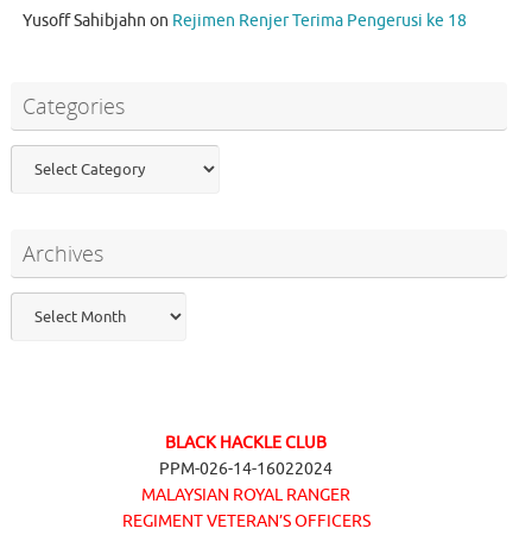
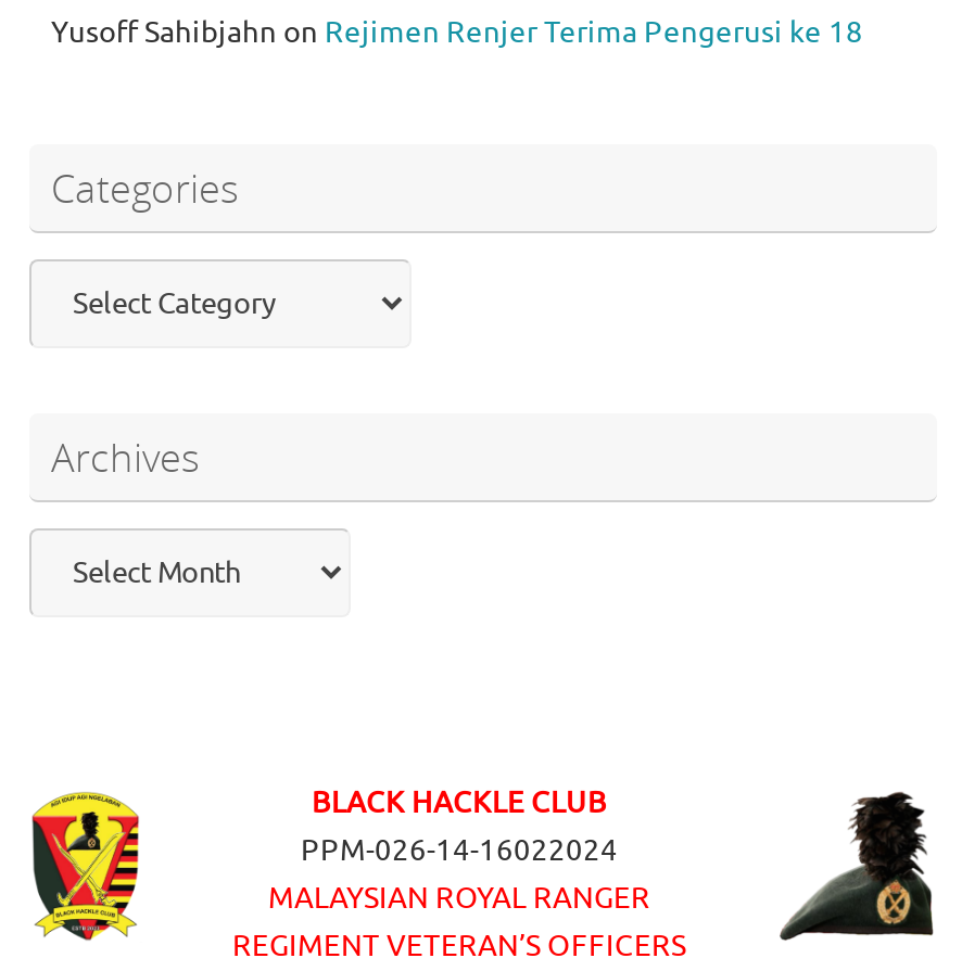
+ [image]

+ [image]
